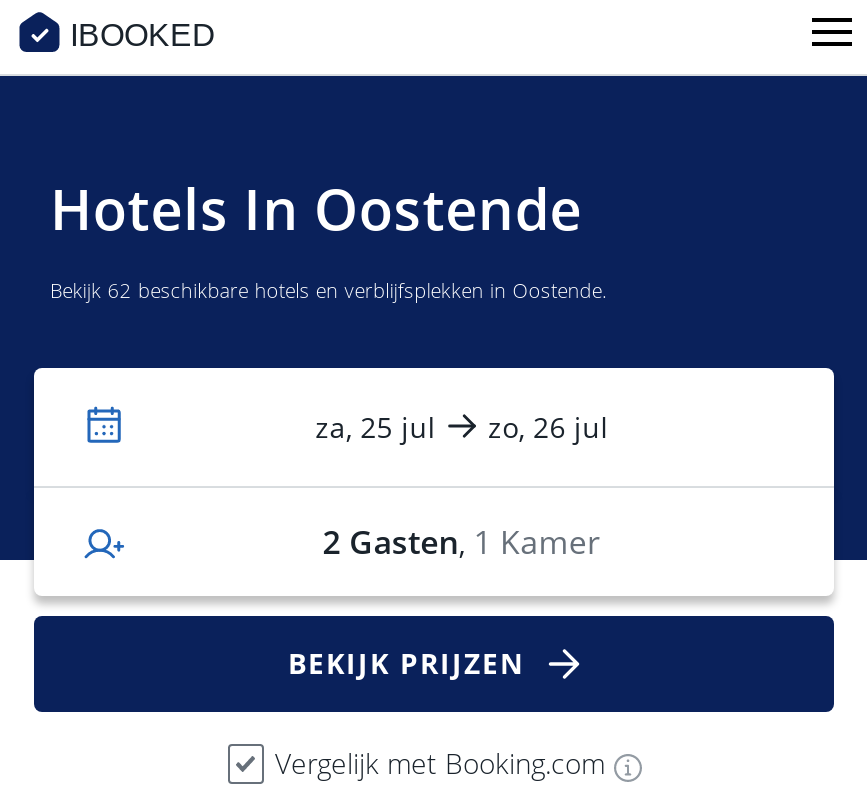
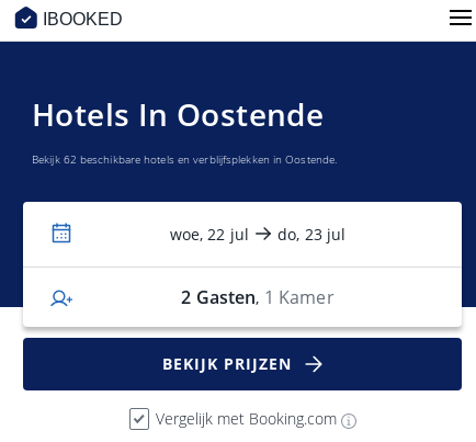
- za, 25 jul
+ woe, 22 jul

- zo, 26 jul
+ do, 23 jul
